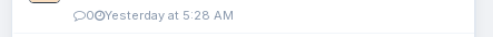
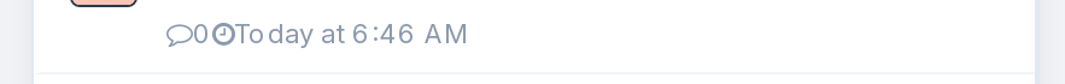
- Yesterday at 5:28 AM
+ Today at 6:46 AM
